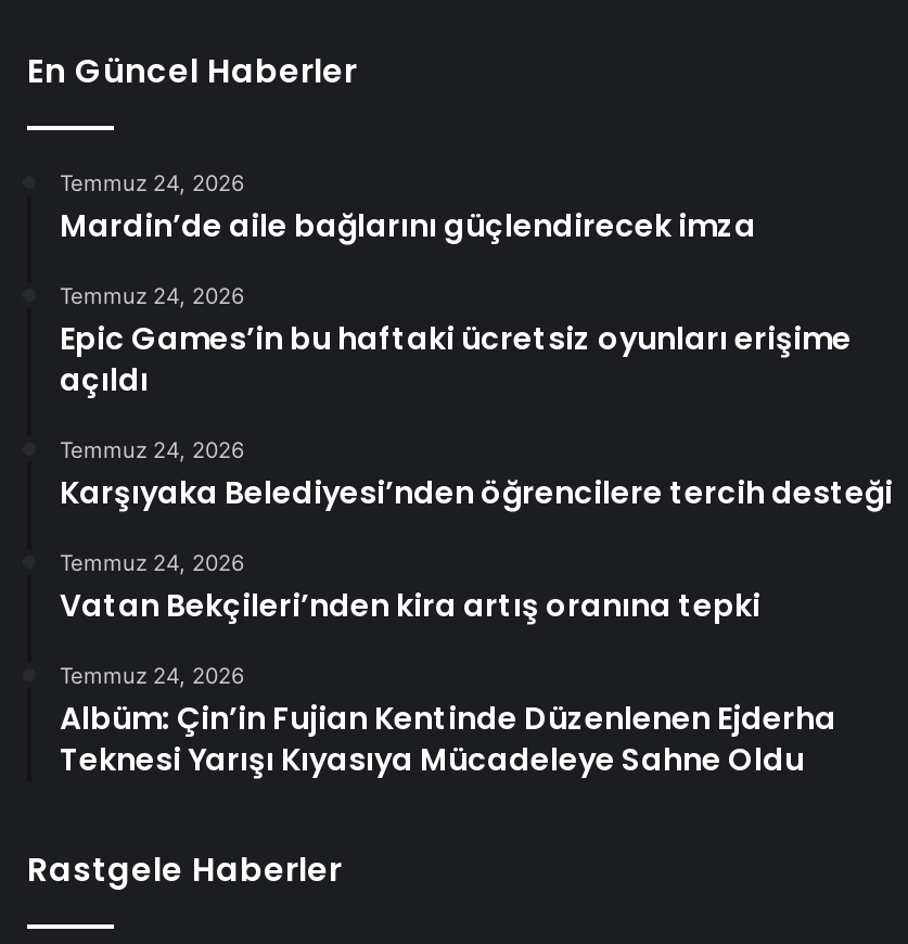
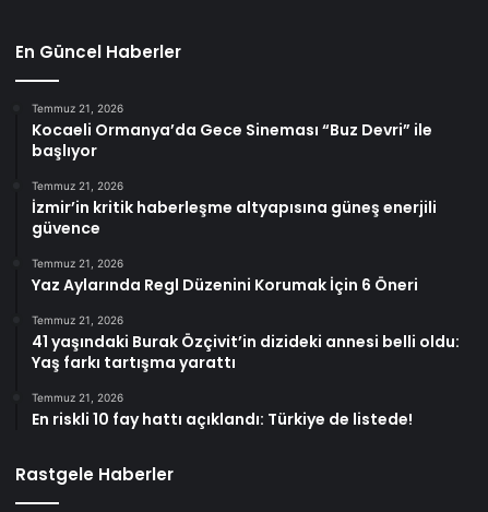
- Temmuz 24, 2026
- Mardin’de aile bağlarını güçlendirecek imza
+ Temmuz 21, 2026
+ Kocaeli Ormanya’da Gece Sineması “Buz Devri” ile
+ başlıyor

- Temmuz 24, 2026
- Epic Games’in bu haftaki ücretsiz oyunları erişime
- açıldı
+ Temmuz 21, 2026
+ İzmir’in kritik haberleşme altyapısına güneş enerjili
+ güvence

- Temmuz 24, 2026
- Karşıyaka Belediyesi’nden öğrencilere tercih desteği
+ Temmuz 21, 2026
+ Yaz Aylarında Regl Düzenini Korumak İçin 6 Öneri

- Temmuz 24, 2026
- Vatan Bekçileri’nden kira artış oranına tepki
+ Temmuz 21, 2026
+ 41 yaşındaki Burak Özçivit’in dizideki annesi belli oldu:
+ Yaş farkı tartışma yarattı

- Temmuz 24, 2026
- Albüm: Çin’in Fujian Kentinde Düzenlenen Ejderha
- Teknesi Yarışı Kıyasıya Mücadeleye Sahne Oldu
+ Temmuz 21, 2026
+ En riskli 10 fay hattı açıklandı: Türkiye de listede!
